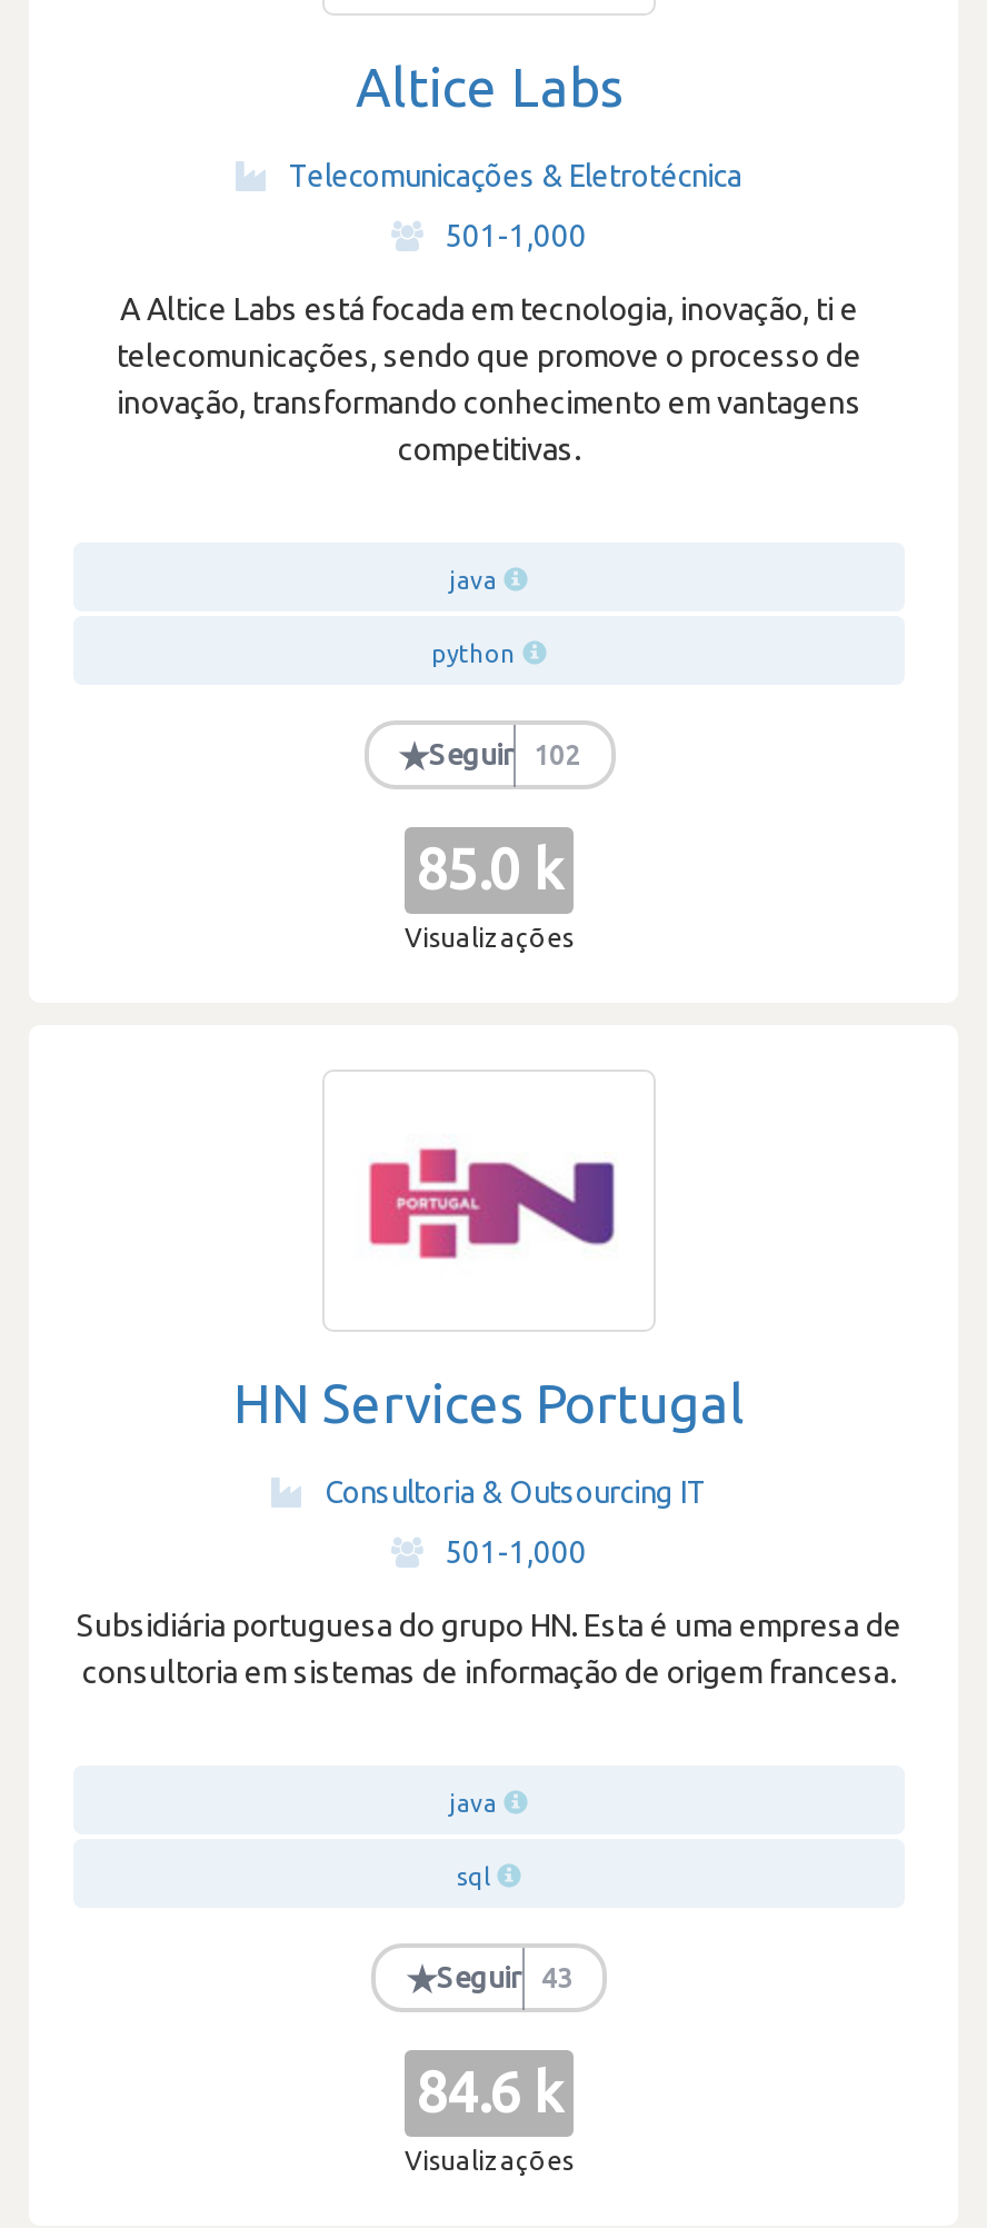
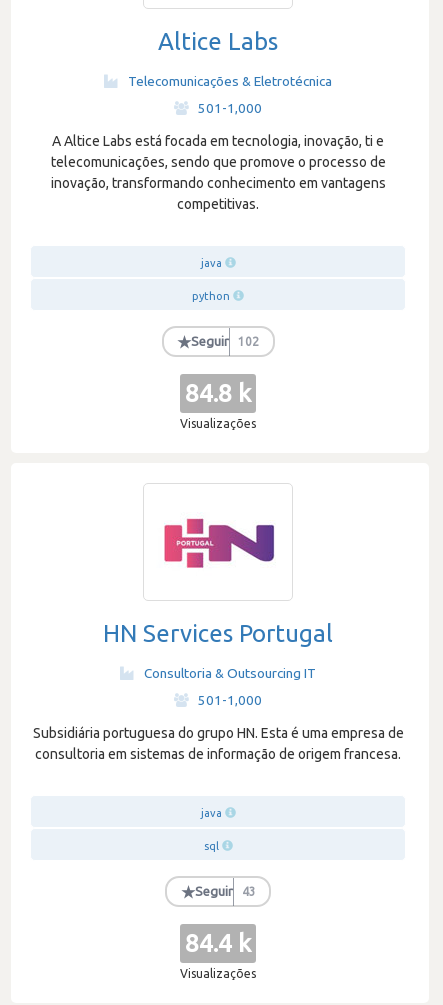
- 85.0 k
+ 84.8 k

- 84.6 k
+ 84.4 k
